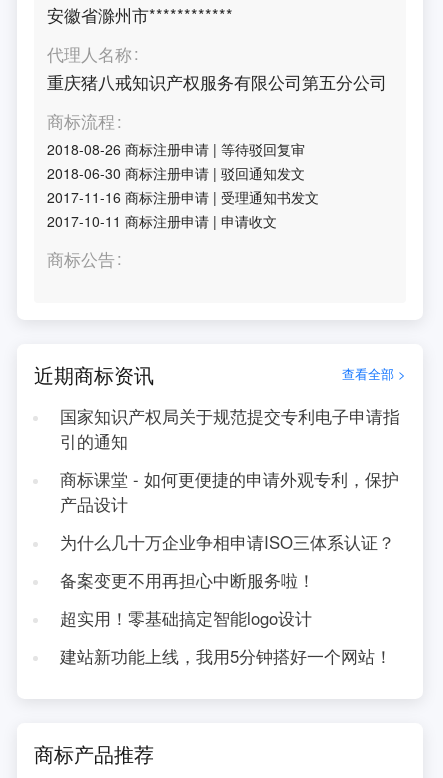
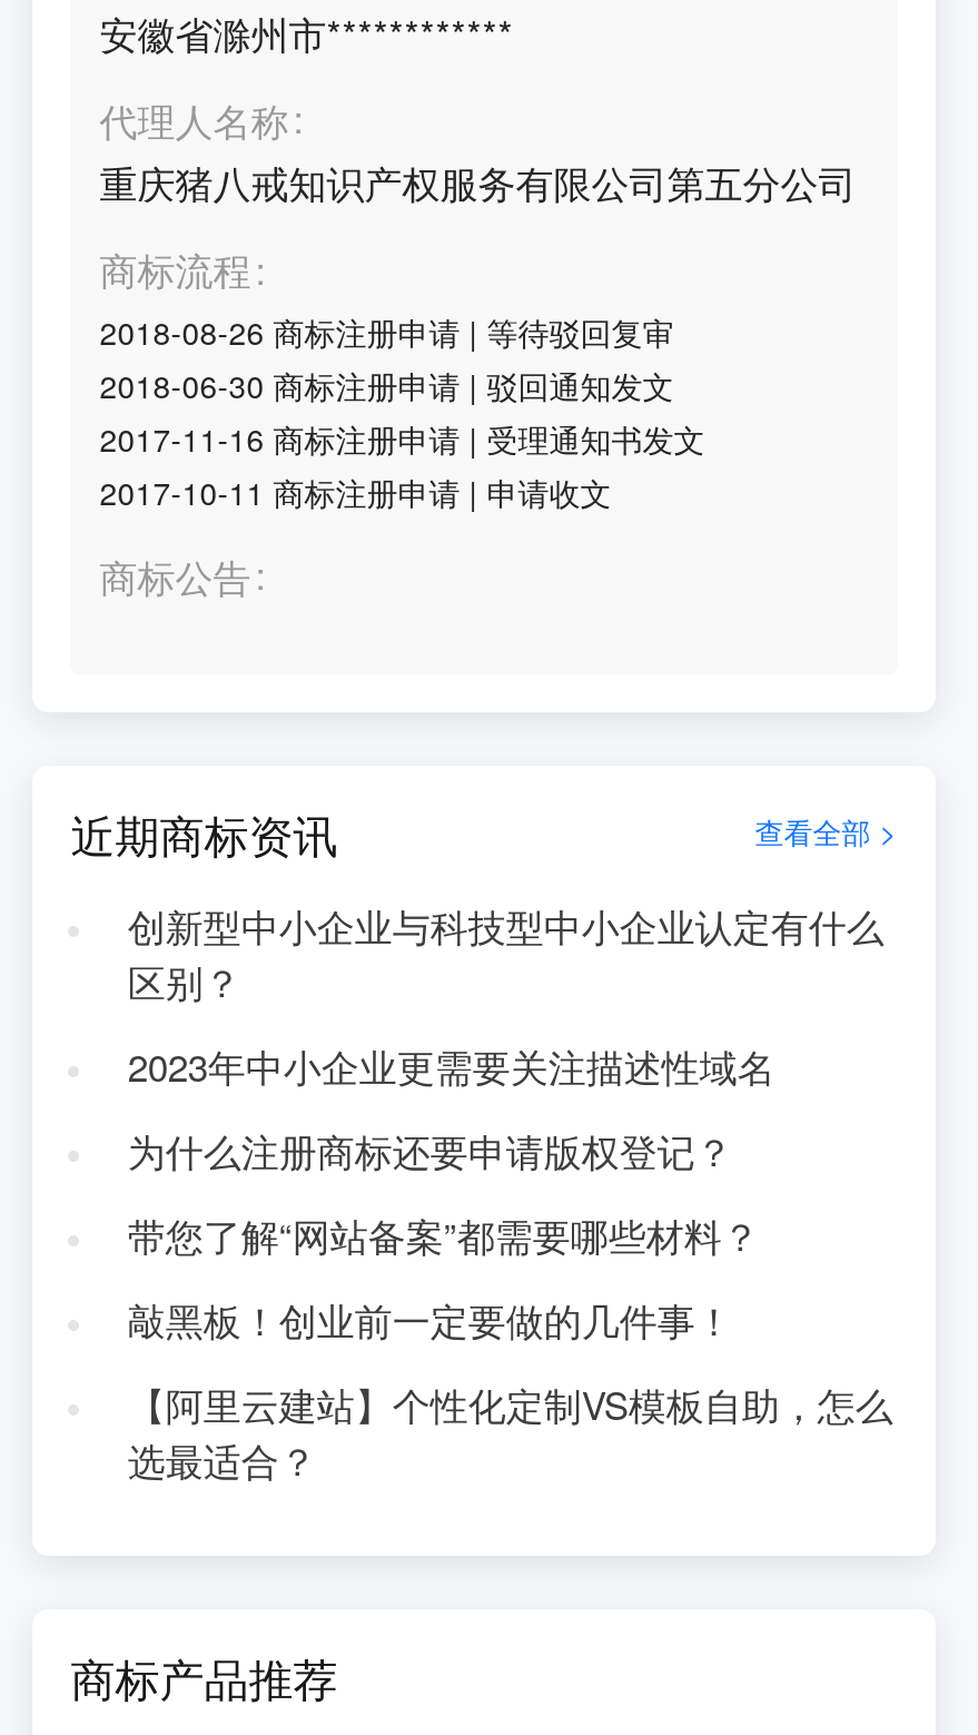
- 国家知识产权局关于规范提交专利电子申请指
- 引的通知
+ 创新型中小企业与科技型中小企业认定有什么
+ 区别？

- 商标课堂 - 如何更便捷的申请外观专利，保护
- 产品设计
+ 2023年中小企业更需要关注描述性域名

- 为什么几十万企业争相申请ISO三体系认证？
+ 为什么注册商标还要申请版权登记？

- 备案变更不用再担心中断服务啦！
+ 带您了解“网站备案”都需要哪些材料？

- 超实用！零基础搞定智能logo设计
+ 敲黑板！创业前一定要做的几件事！

- 建站新功能上线，我用5分钟搭好一个网站！
+ 【阿里云建站】个性化定制VS模板自助，怎么
+ 选最适合？
